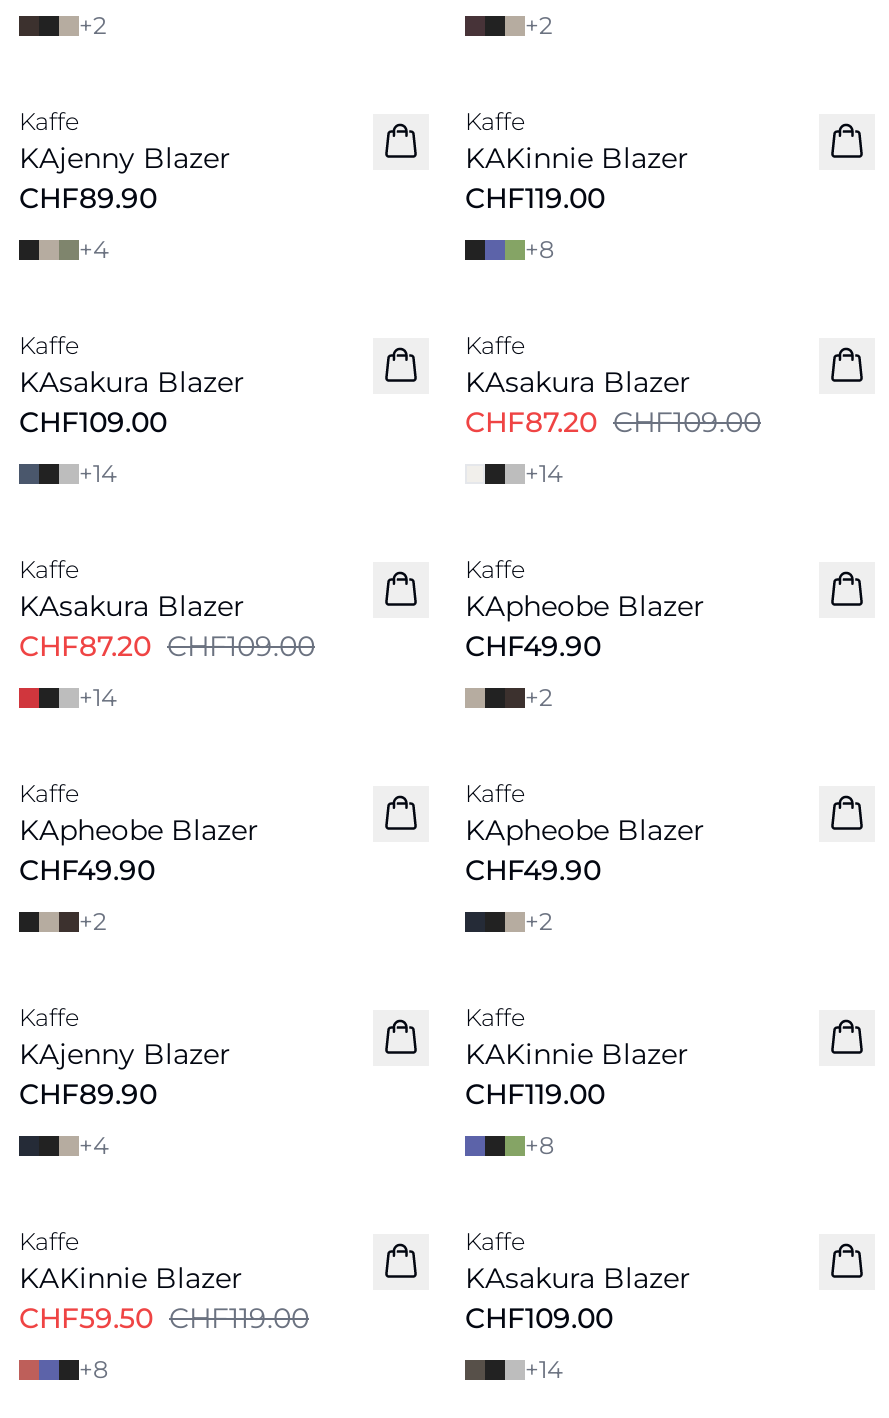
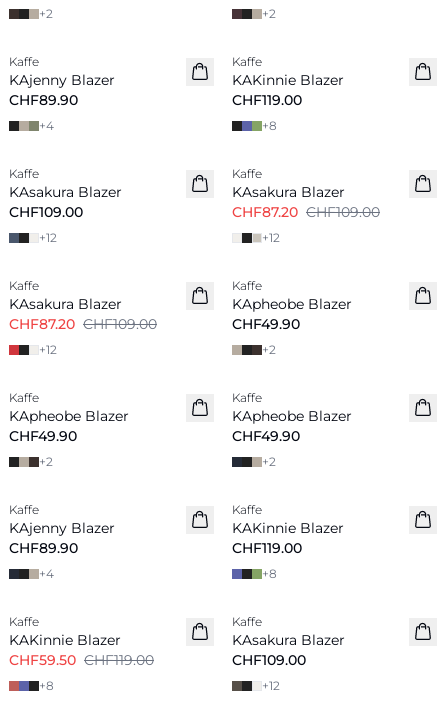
- +14
+ +12

- +14
+ +12

- +14
+ +12

- +14
+ +12
